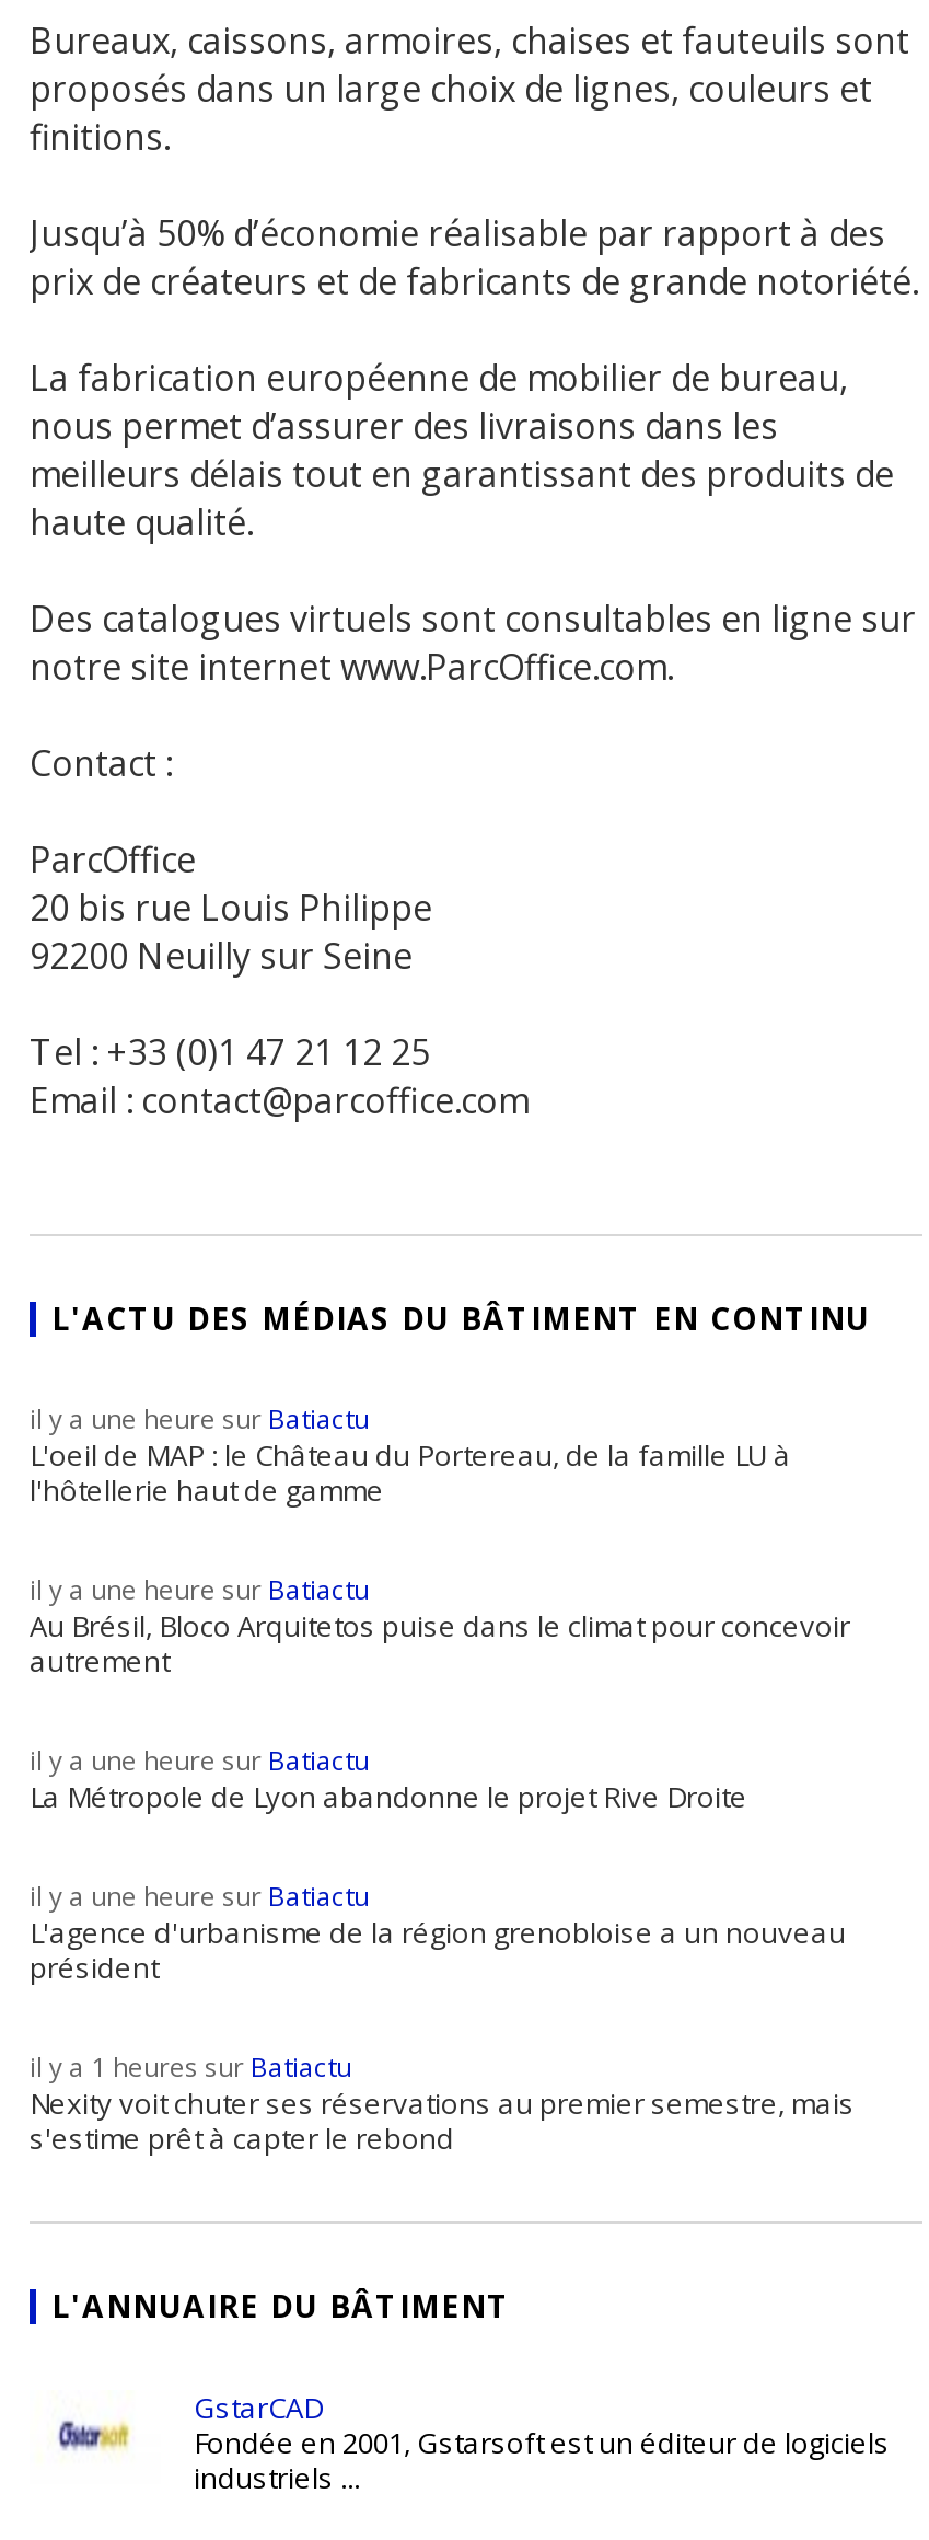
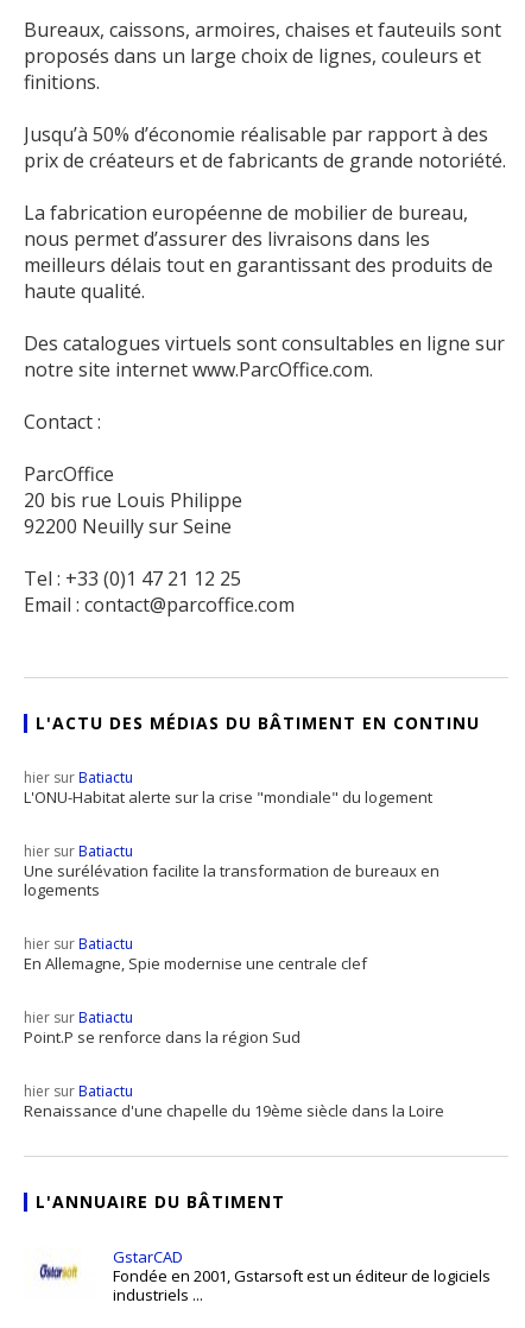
- il y a une heure sur Batiactu
- L'oeil de MAP : le Château du Portereau, de la famille LU à
- l'hôtellerie haut de gamme
+ hier sur Batiactu
+ L'ONU-Habitat alerte sur la crise "mondiale" du logement

- il y a une heure sur Batiactu
- Au Brésil, Bloco Arquitetos puise dans le climat pour concevoir
- autrement
+ hier sur Batiactu
+ Une surélévation facilite la transformation de bureaux en
+ logements

- il y a une heure sur Batiactu
- La Métropole de Lyon abandonne le projet Rive Droite
+ hier sur Batiactu
+ En Allemagne, Spie modernise une centrale clef

- il y a une heure sur Batiactu
- L'agence d'urbanisme de la région grenobloise a un nouveau
- président
+ hier sur Batiactu
+ Point.P se renforce dans la région Sud

- il y a 1 heures sur Batiactu
- Nexity voit chuter ses réservations au premier semestre, mais
- s'estime prêt à capter le rebond
+ hier sur Batiactu
+ Renaissance d'une chapelle du 19ème siècle dans la Loire
